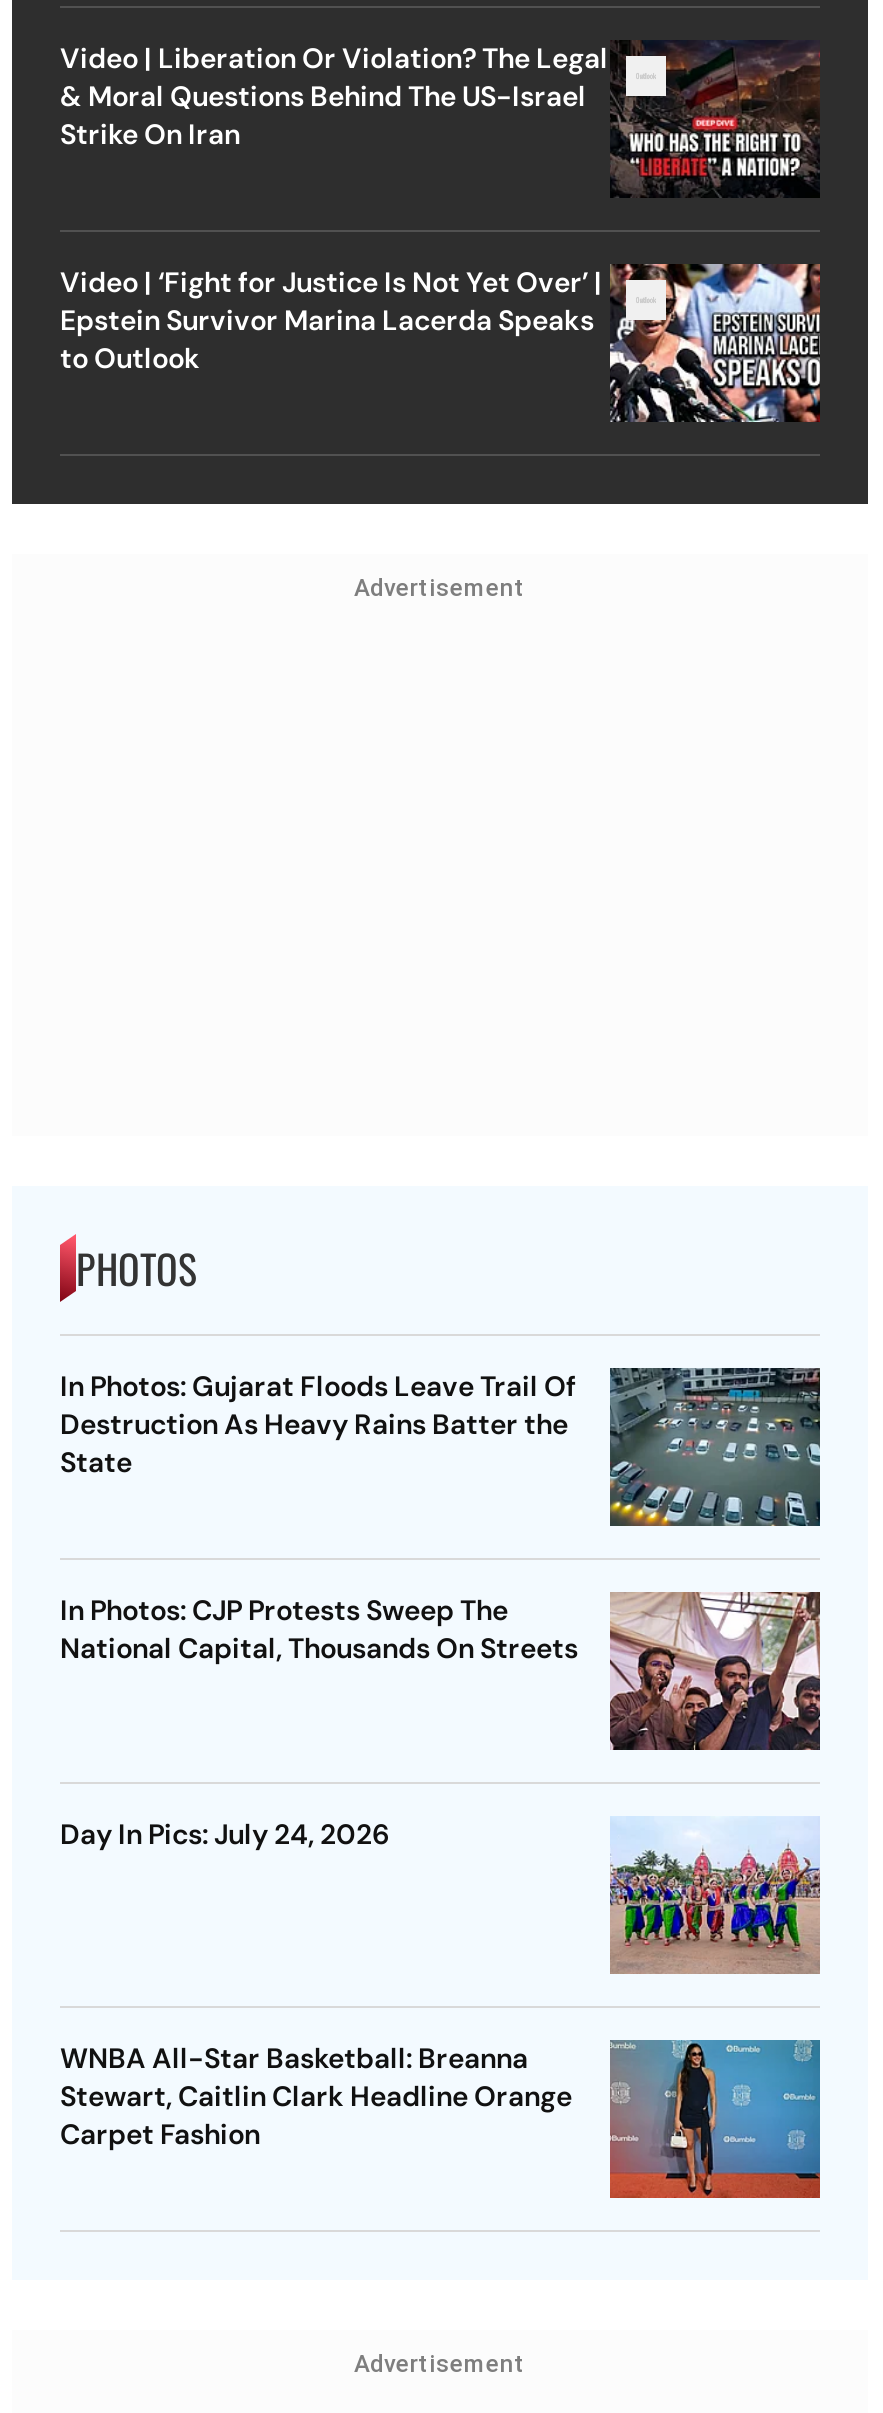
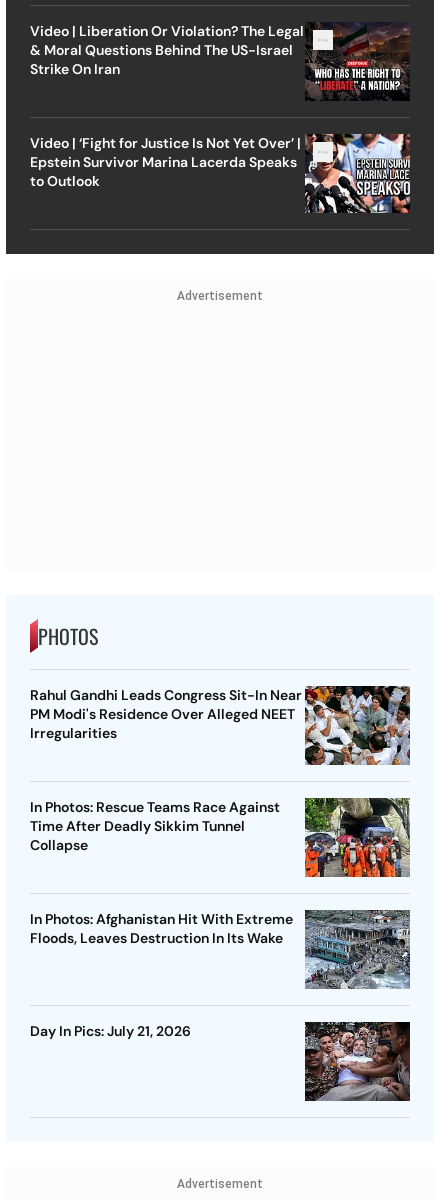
- [image]
- In Photos: Gujarat Floods Leave Trail Of
- Destruction As Heavy Rains Batter the
- State
+ [image]
+ Rahul Gandhi Leads Congress Sit-In Near
+ PM Modi's Residence Over Alleged NEET
+ Irregularities

- [image]
- In Photos: CJP Protests Sweep The
- National Capital, Thousands On Streets
+ [image]
+ In Photos: Rescue Teams Race Against
+ Time After Deadly Sikkim Tunnel
+ Collapse

- Day In Pics: July 24, 2026
+ In Photos: Afghanistan Hit With Extreme
+ Floods, Leaves Destruction In Its Wake

- [image]
+ [image]

- WNBA All-Star Basketball: Breanna
- Stewart, Caitlin Clark Headline Orange
- Carpet Fashion
+ Day In Pics: July 21, 2026

- [image]
+ [image]
